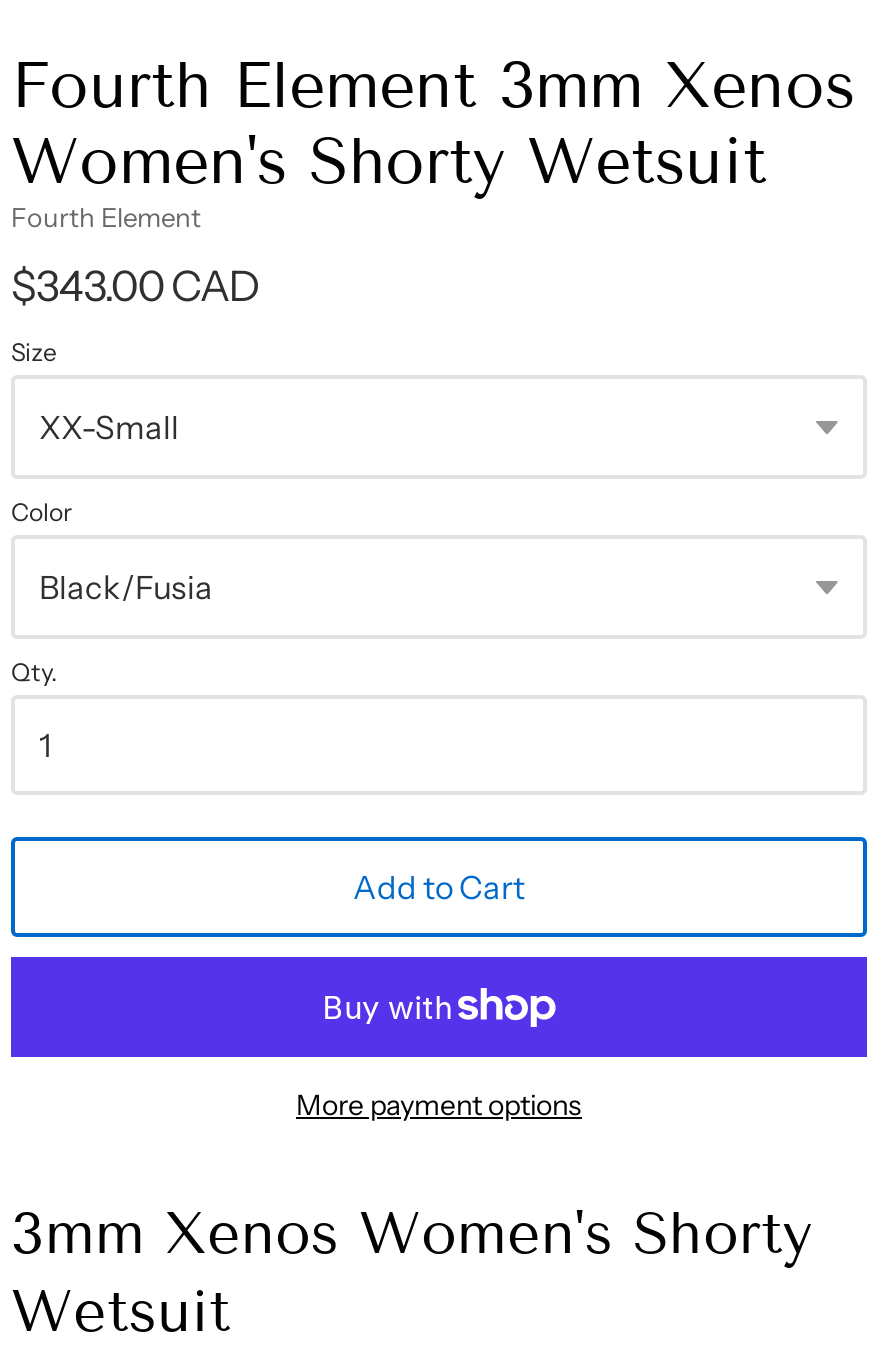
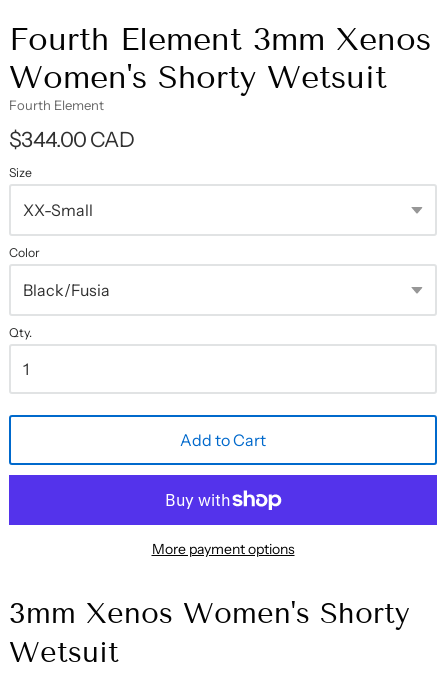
- $343.00 CAD
+ $344.00 CAD
